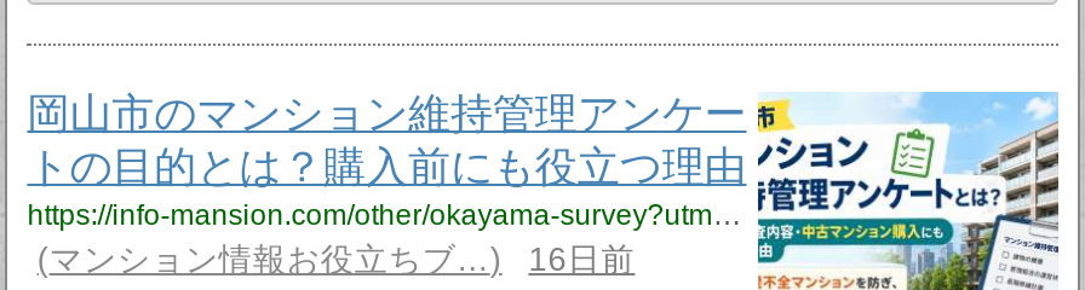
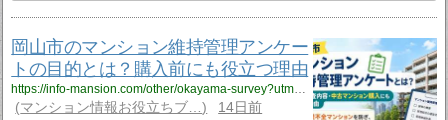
- マンション情報お役立ちブ… 16日前
+ マンション情報お役立ちブ… 14日前
